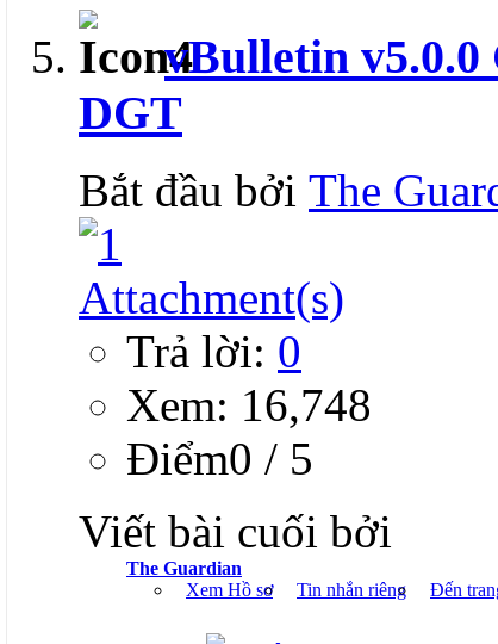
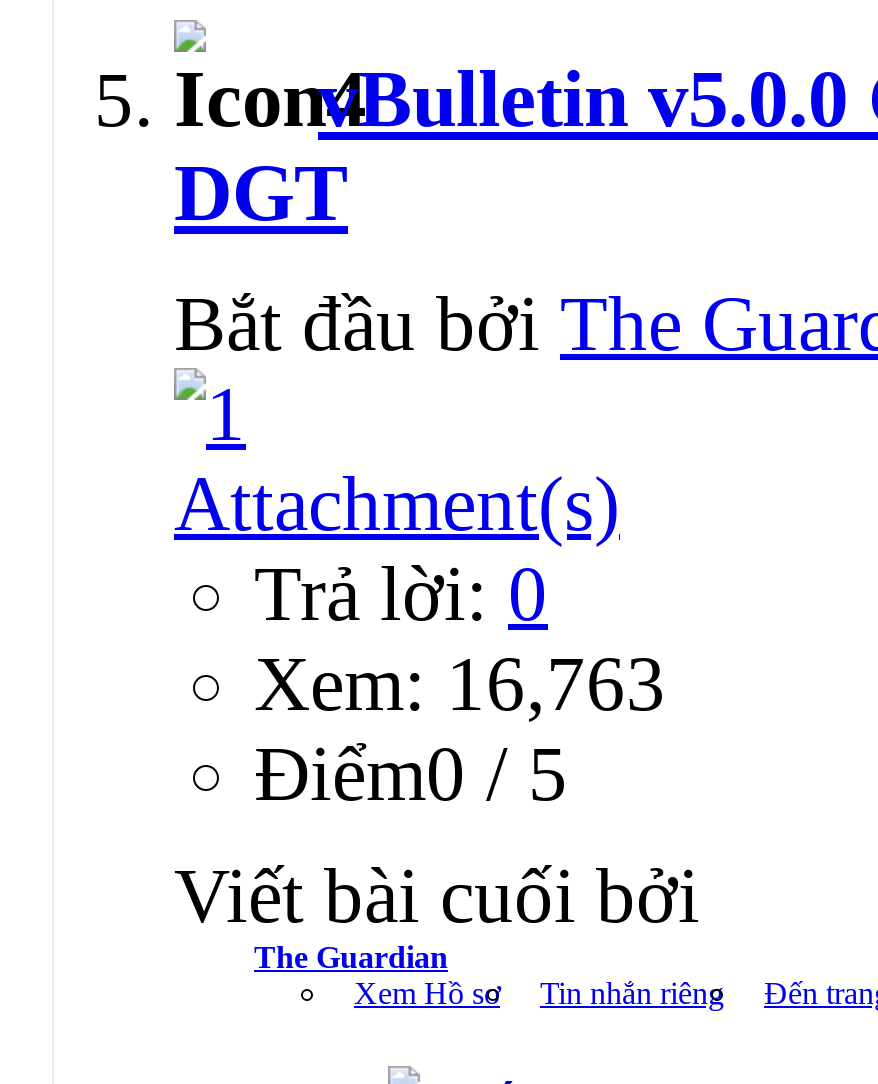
- Xem: 16,748
+ Xem: 16,763
